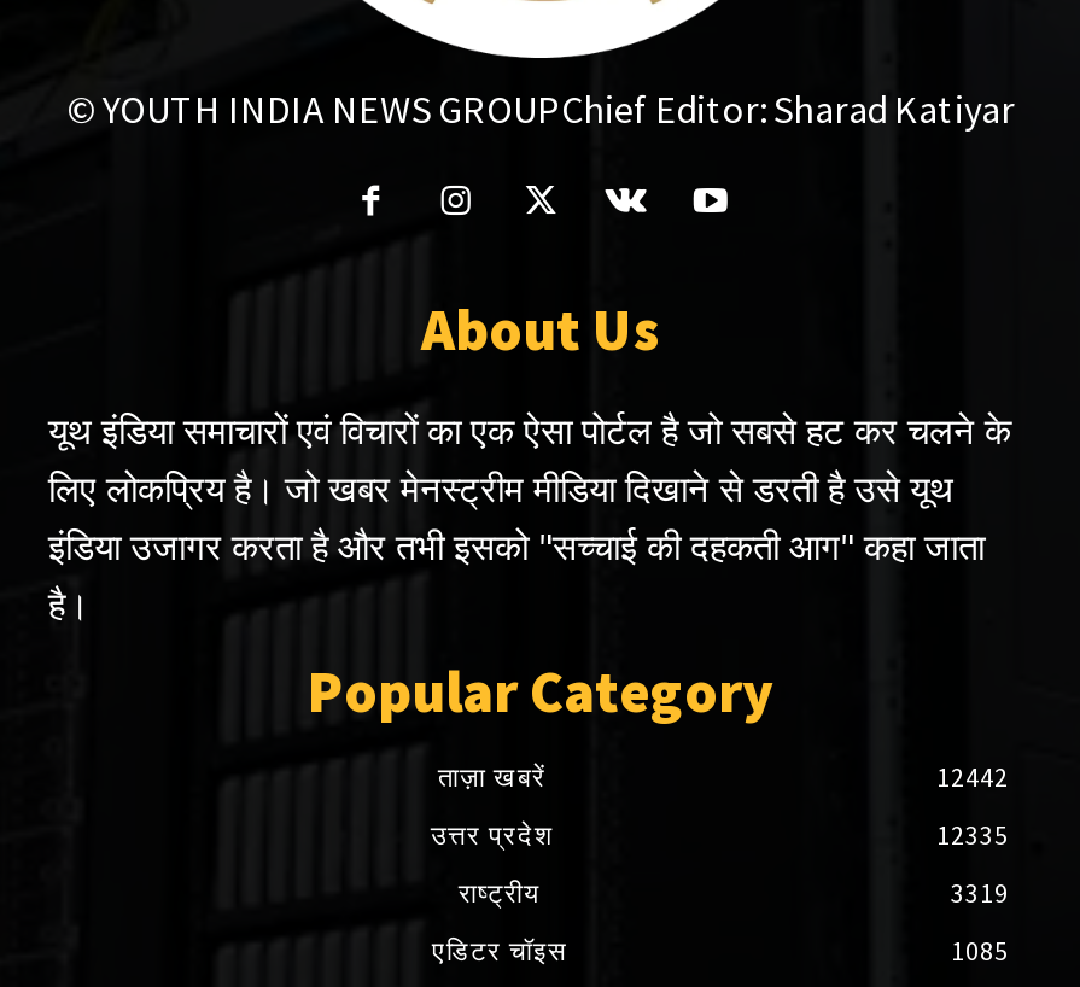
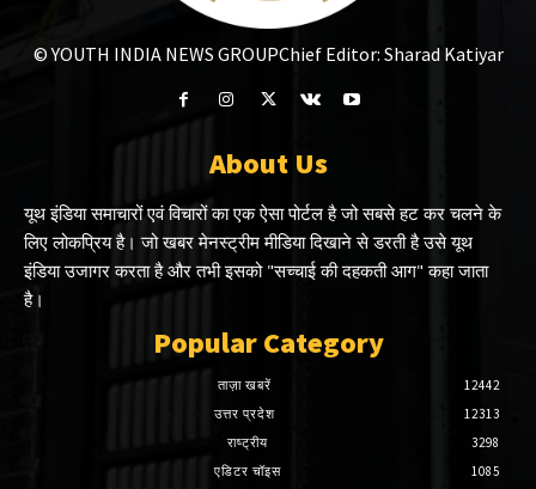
- 12335
+ 12313

- 3319
+ 3298
